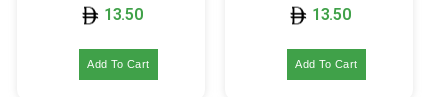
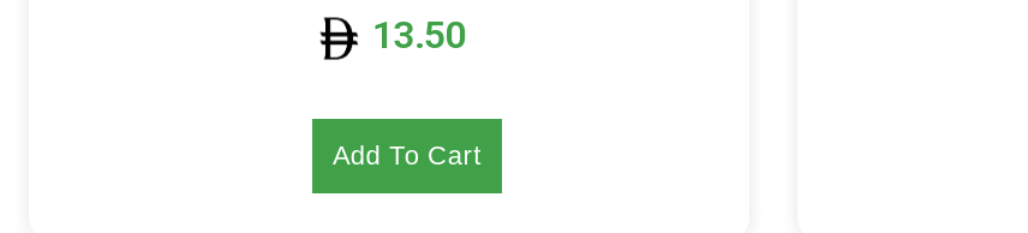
- 13.50
- Add To Cart
